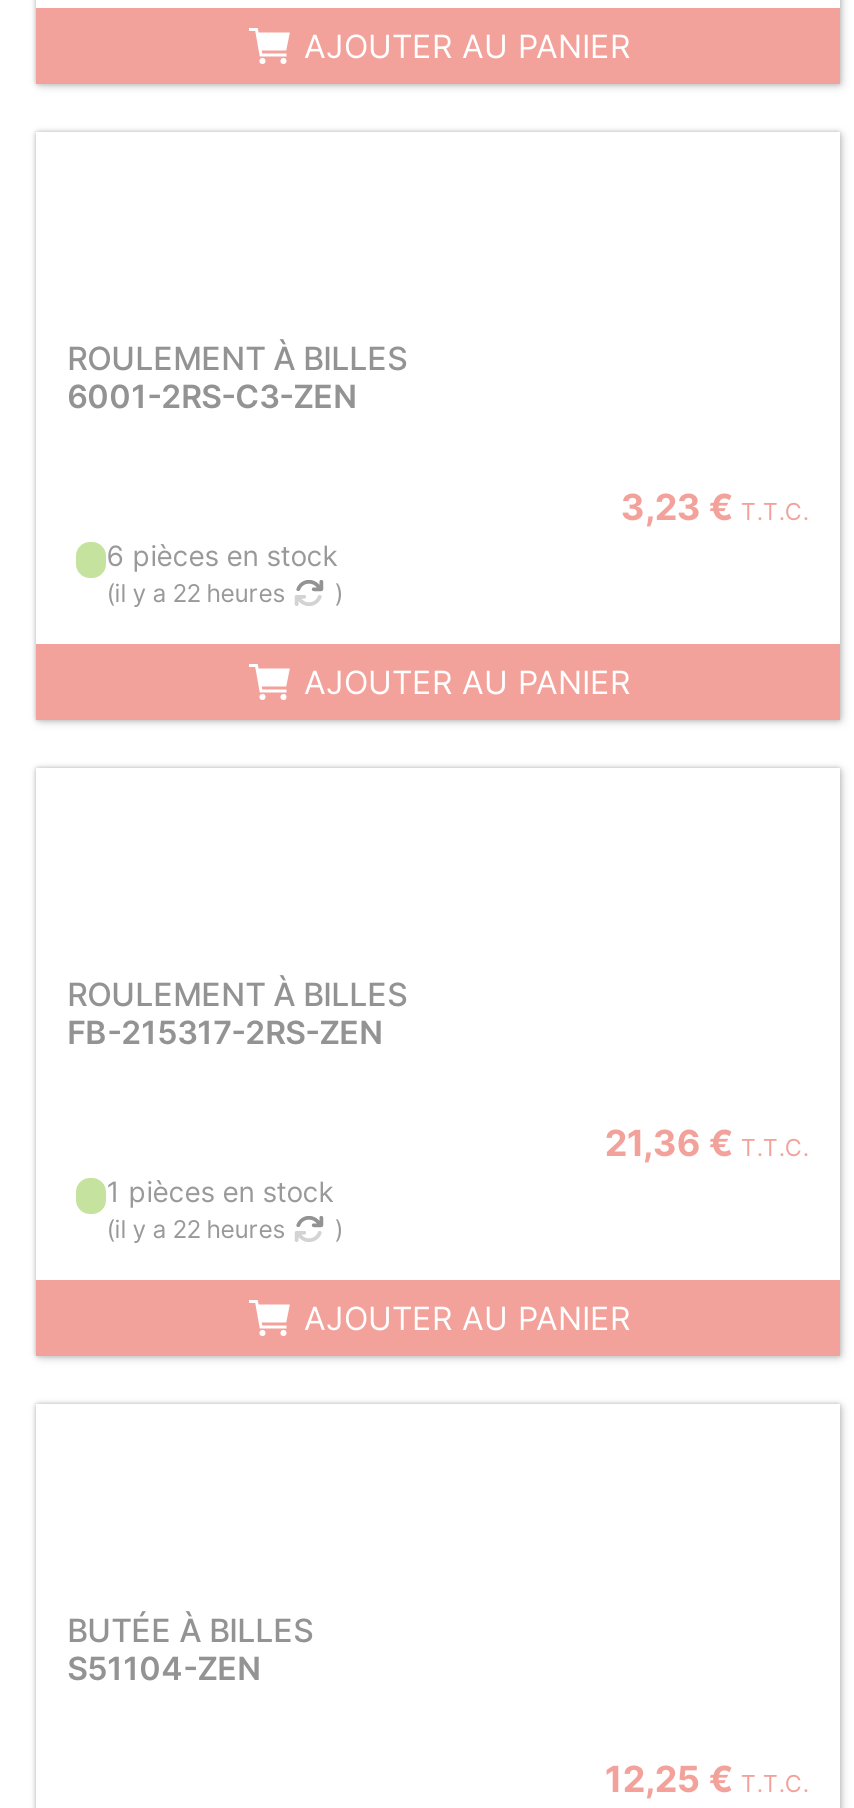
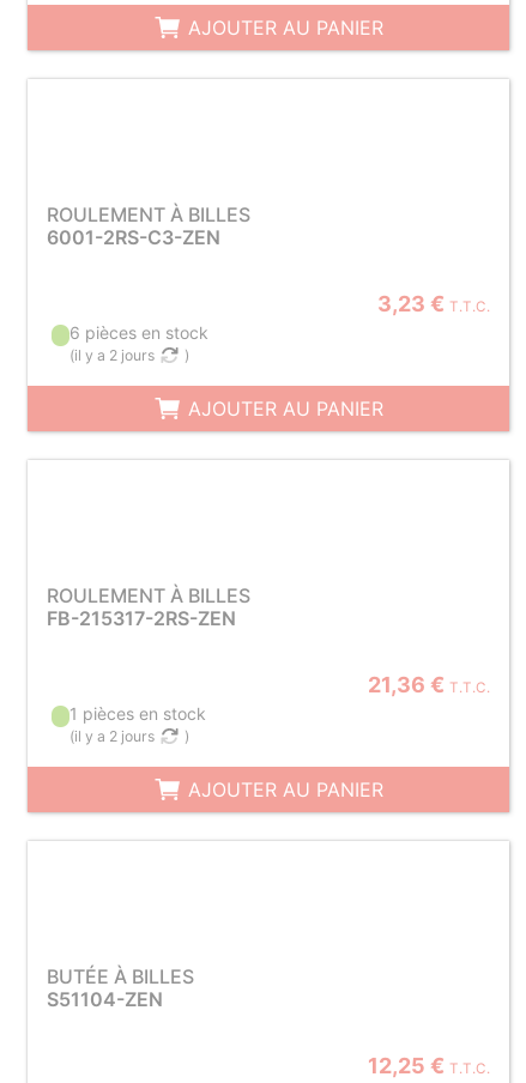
- (il y a 22 heures
+ (il y a 2 jours

- (il y a 22 heures
+ (il y a 2 jours
